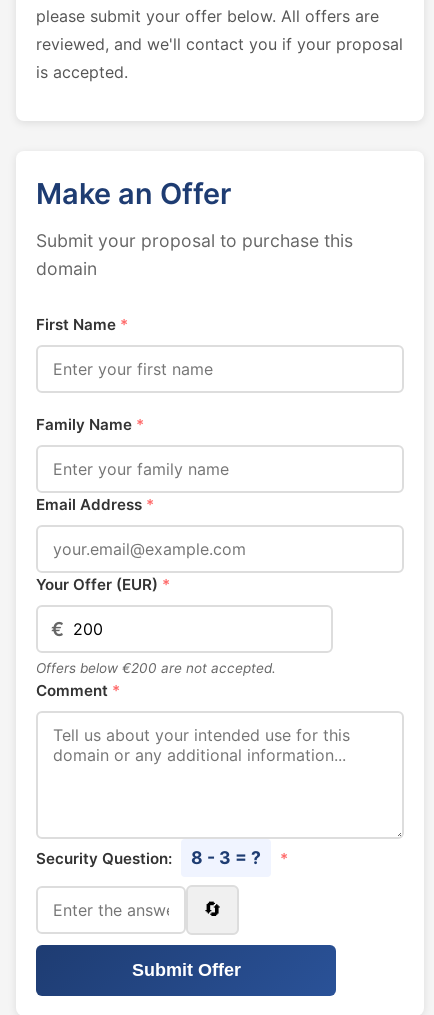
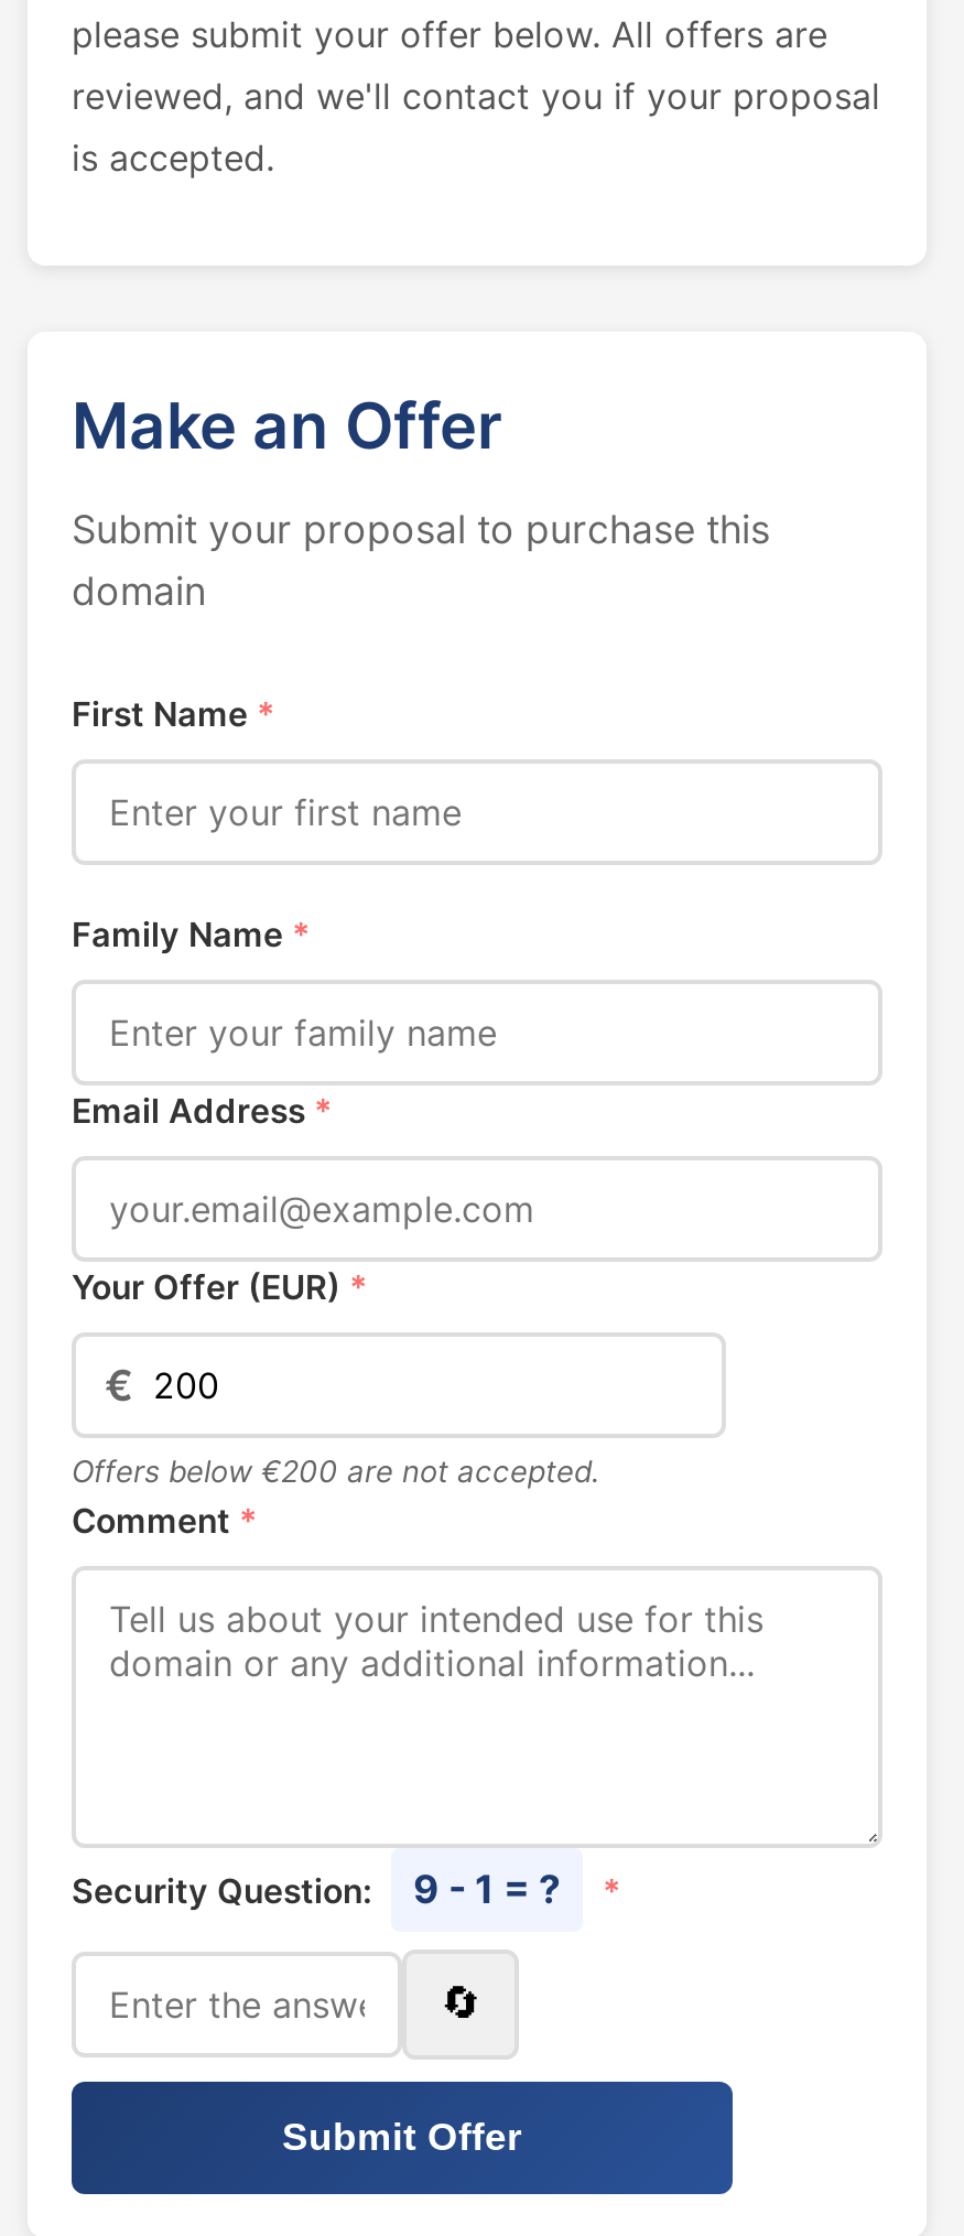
- 8 - 3 = ?
+ 9 - 1 = ?
